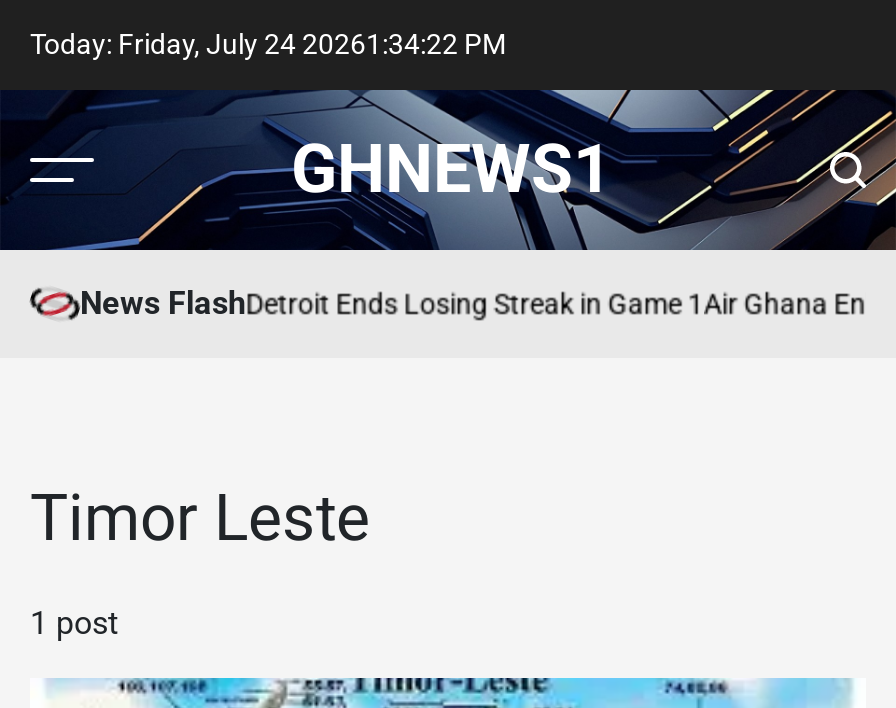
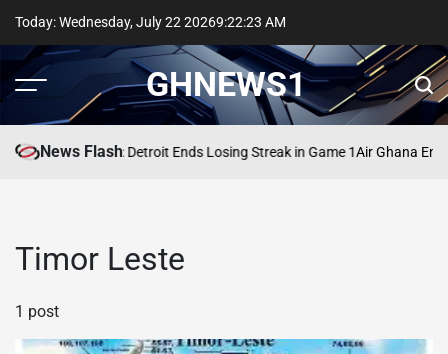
- Today: Friday, July 24 20261: 34:22 PM
+ Today: Wednesday, July 22 20269: 22:23 AM
